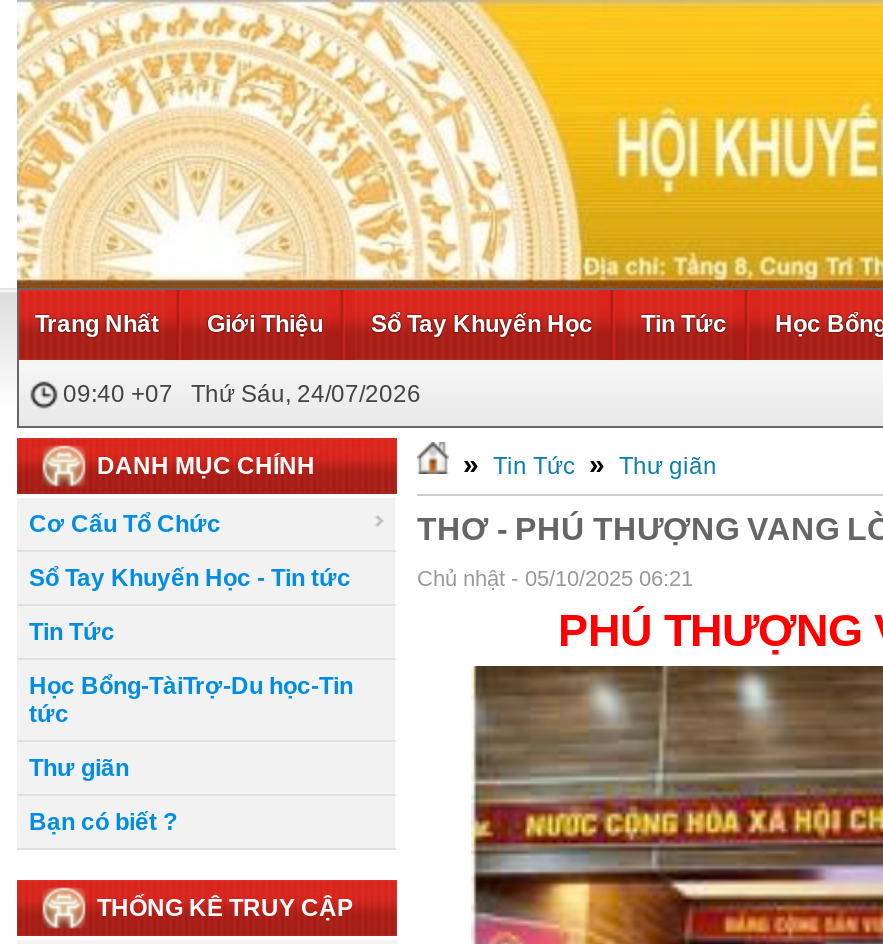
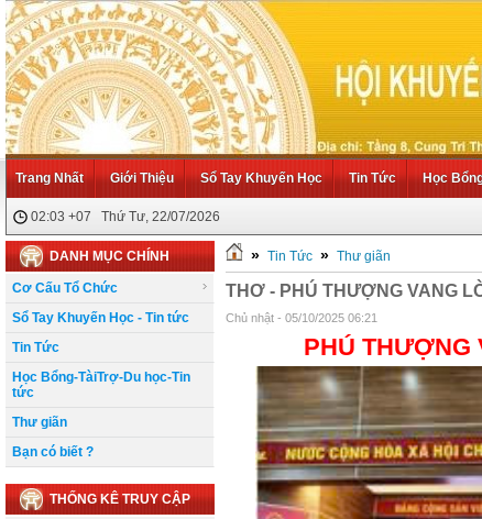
- 09:40 +07 Thứ Sáu, 24/07/2026
+ 02:03 +07 Thứ Tư, 22/07/2026
